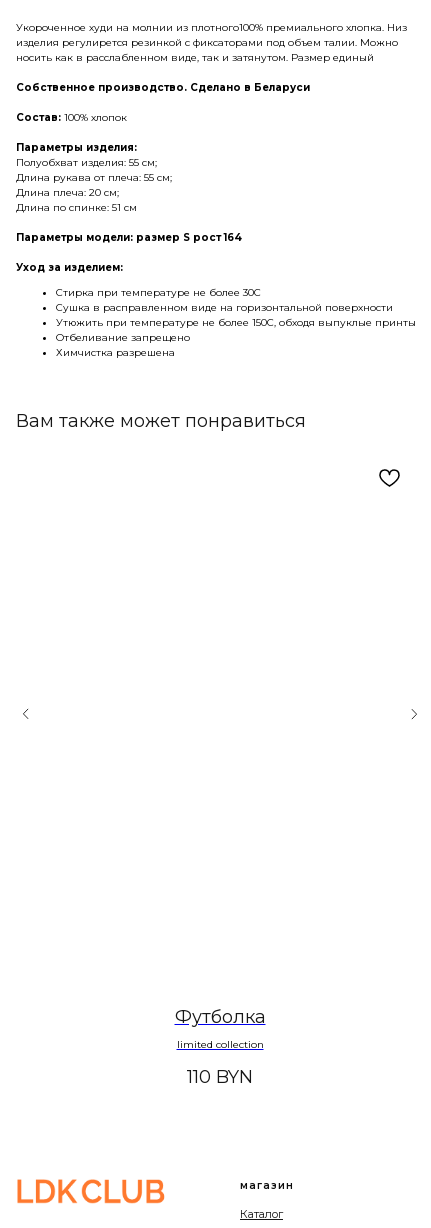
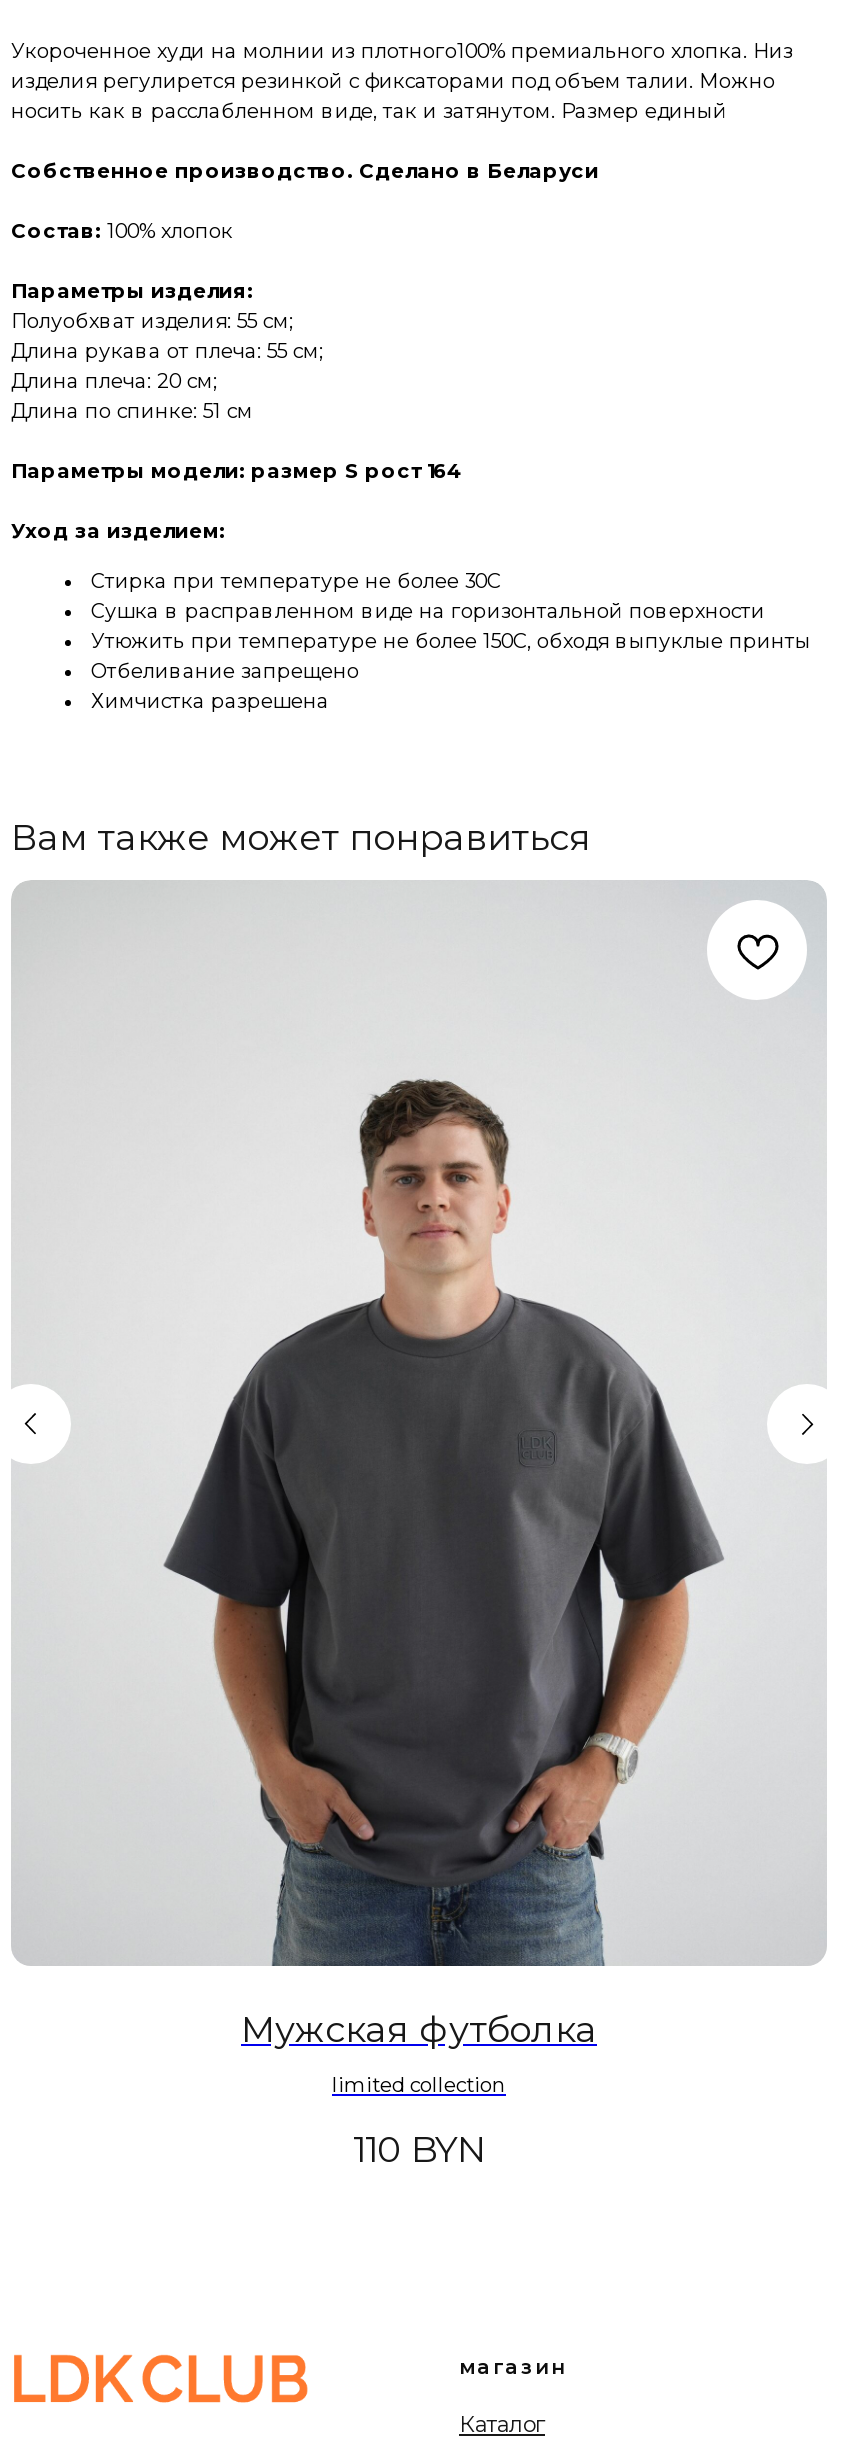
+ [image]

- Футболка
+ Мужская футболка
